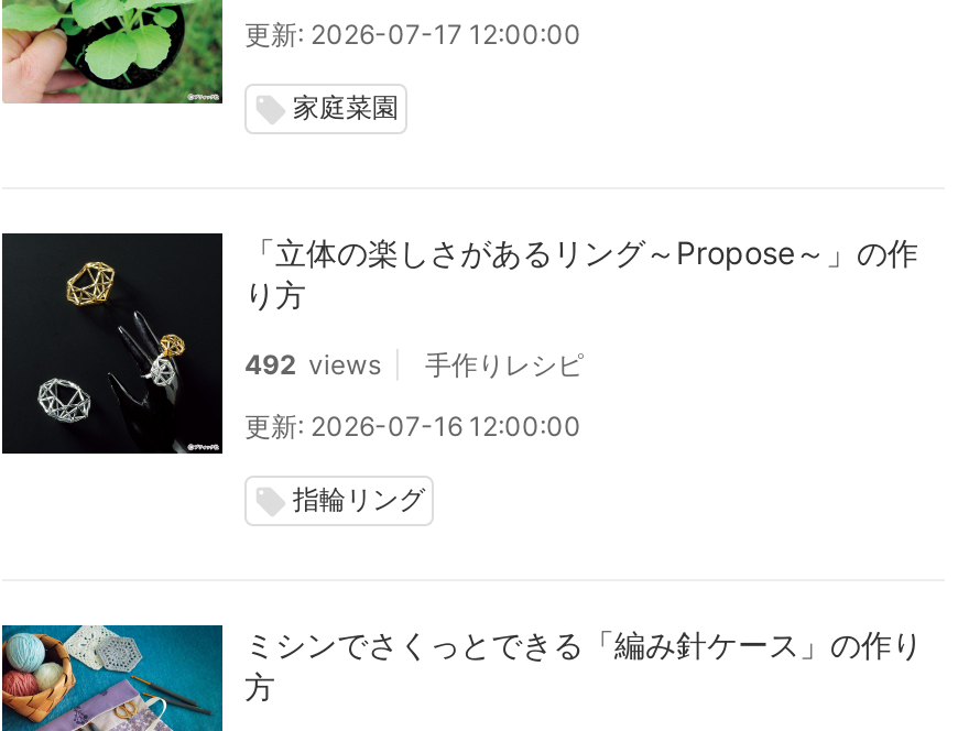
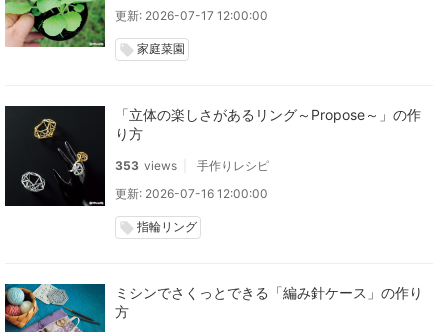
- 492 views 手作りレシピ
+ 353 views 手作りレシピ
